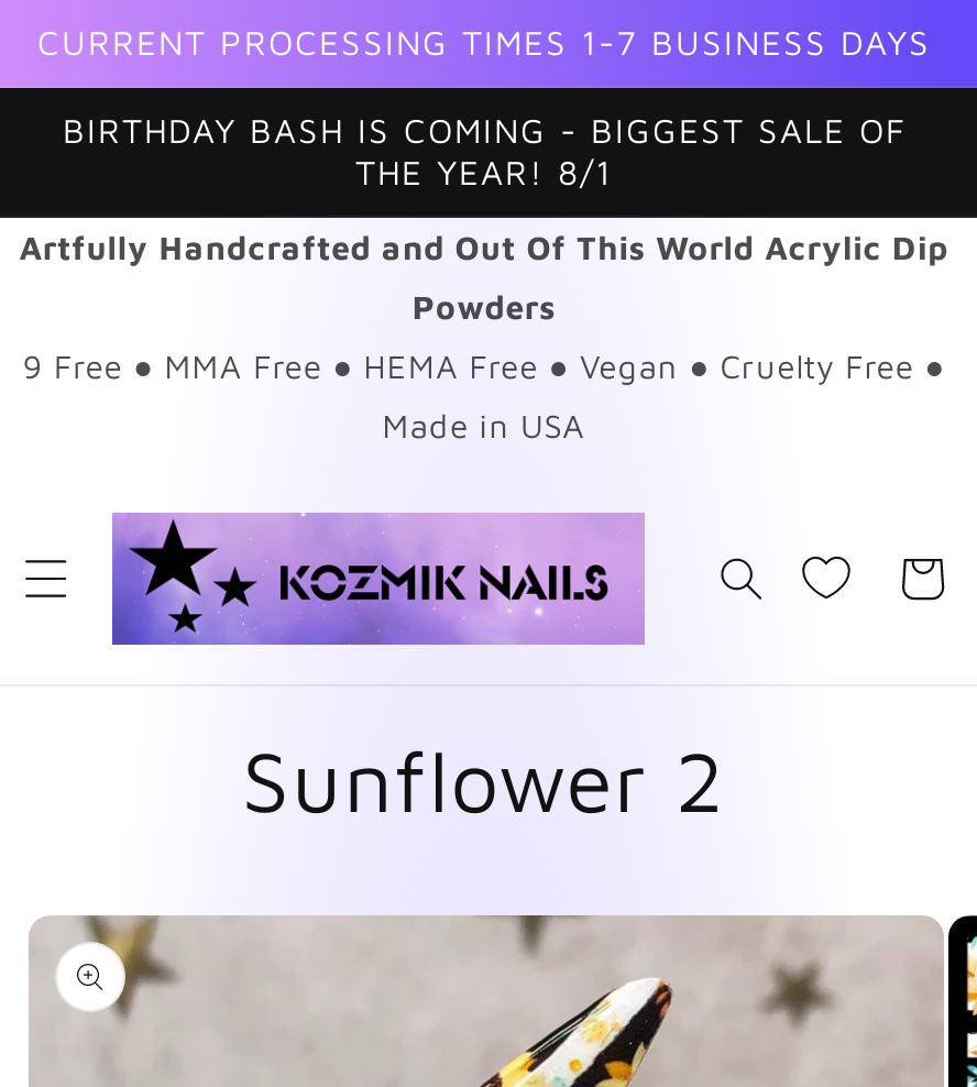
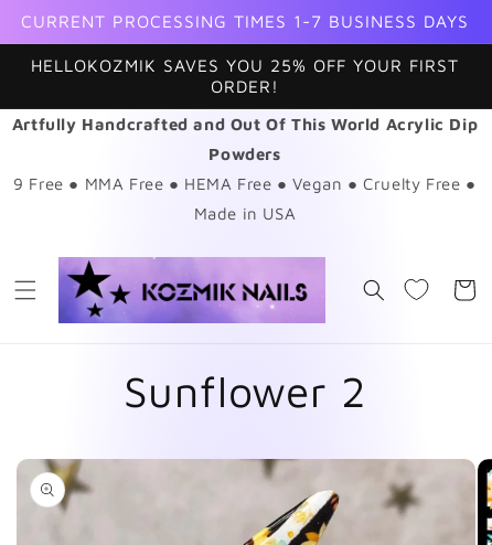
- BIRTHDAY BASH IS COMING - BIGGEST SALE OF
- THE YEAR! 8/1
+ HELLOKOZMIK SAVES YOU 25% OFF YOUR FIRST
+ ORDER!
